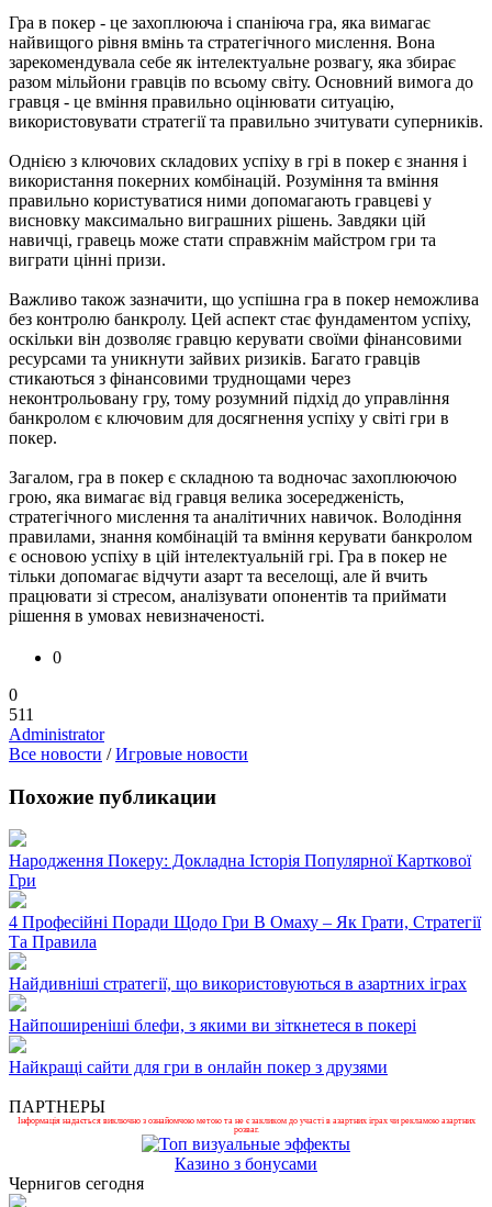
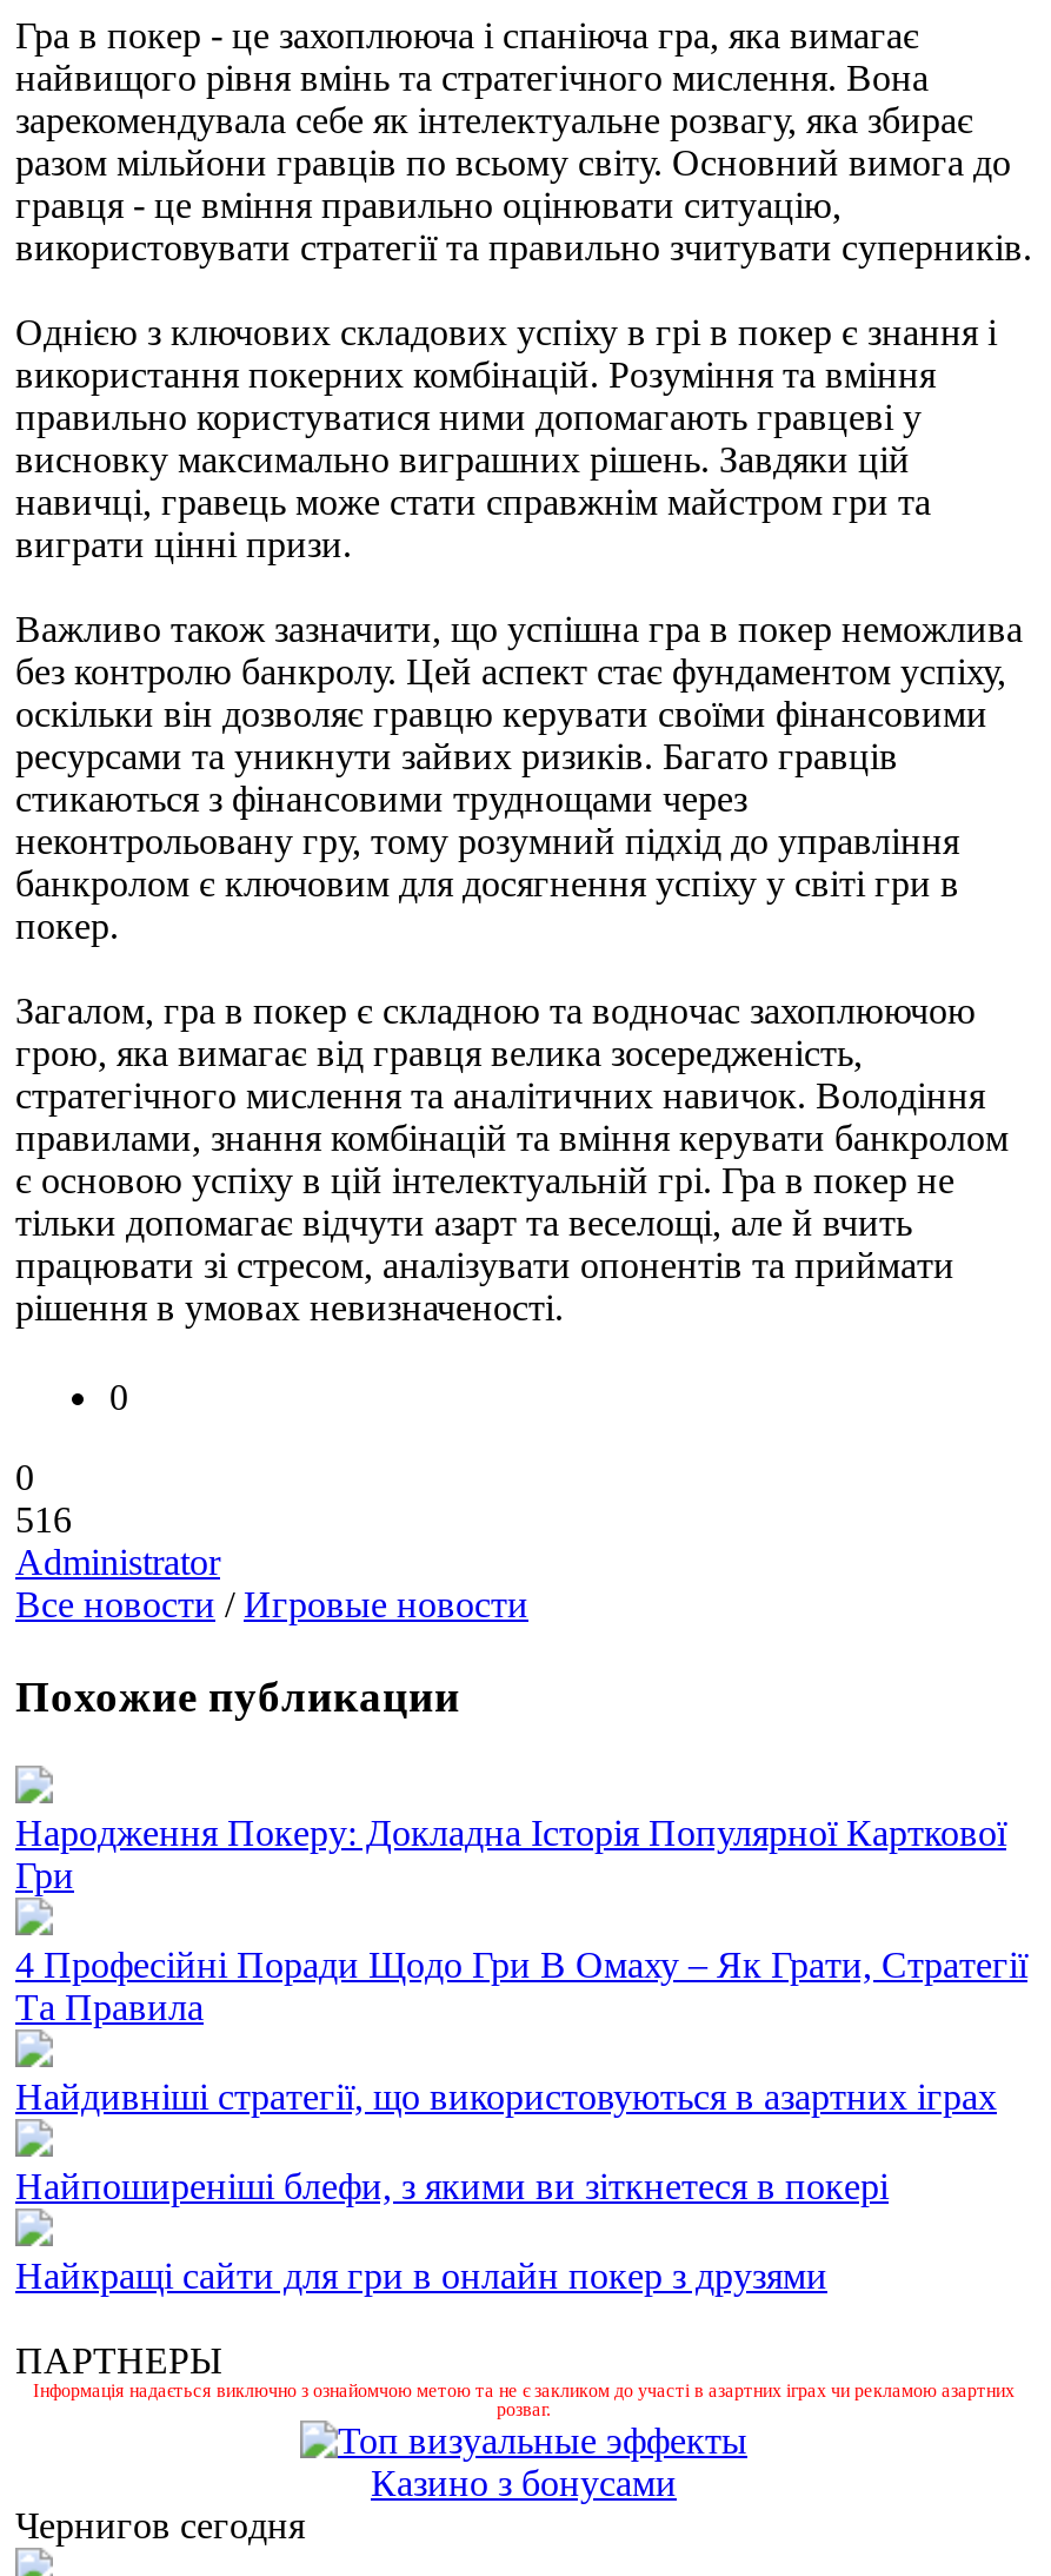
- 511
+ 516
